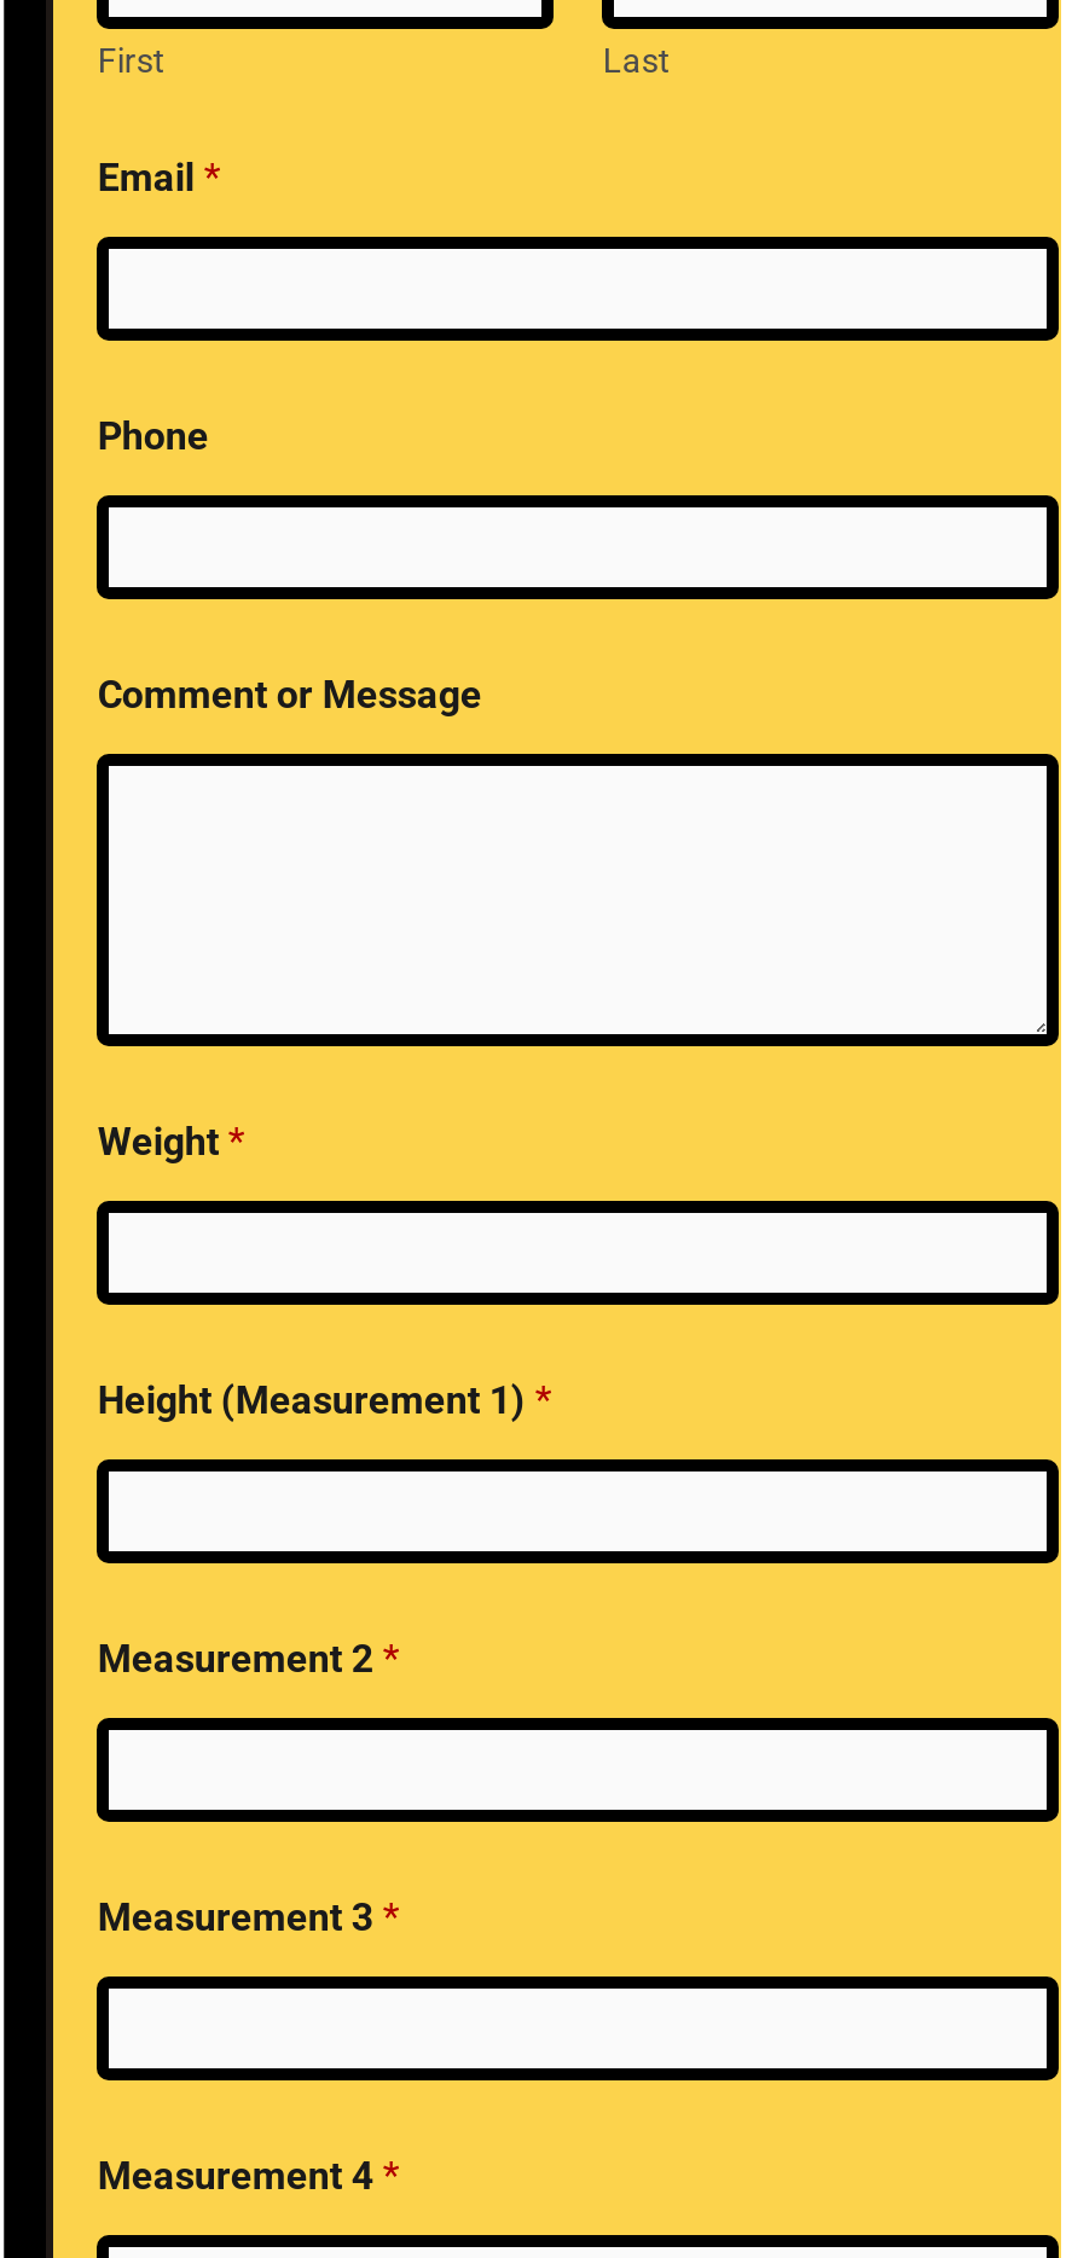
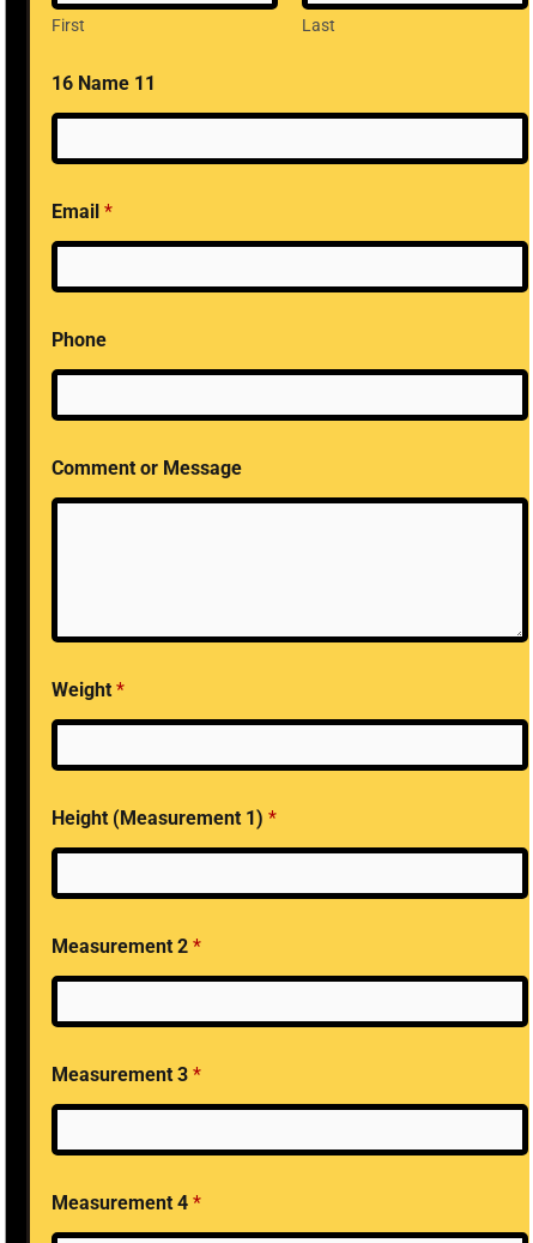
+ 16 Name 11
